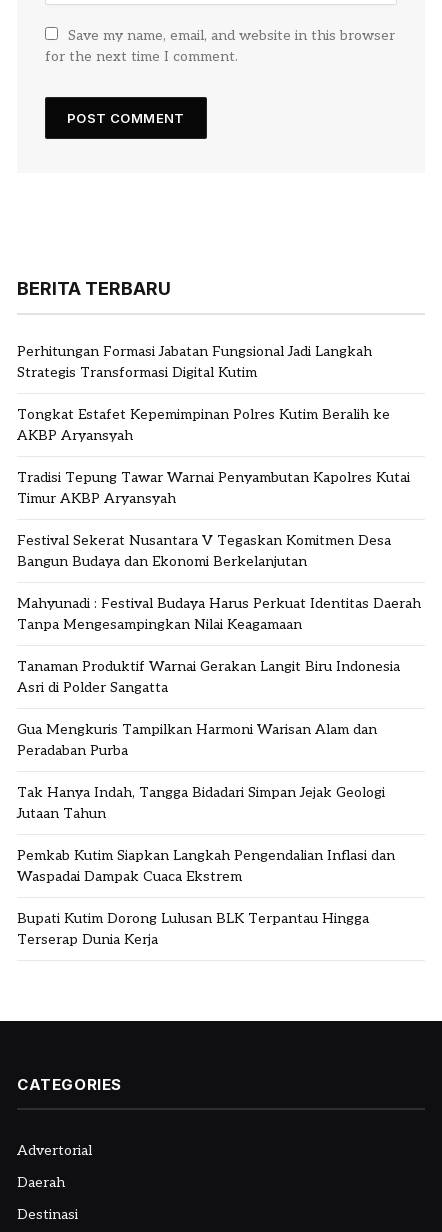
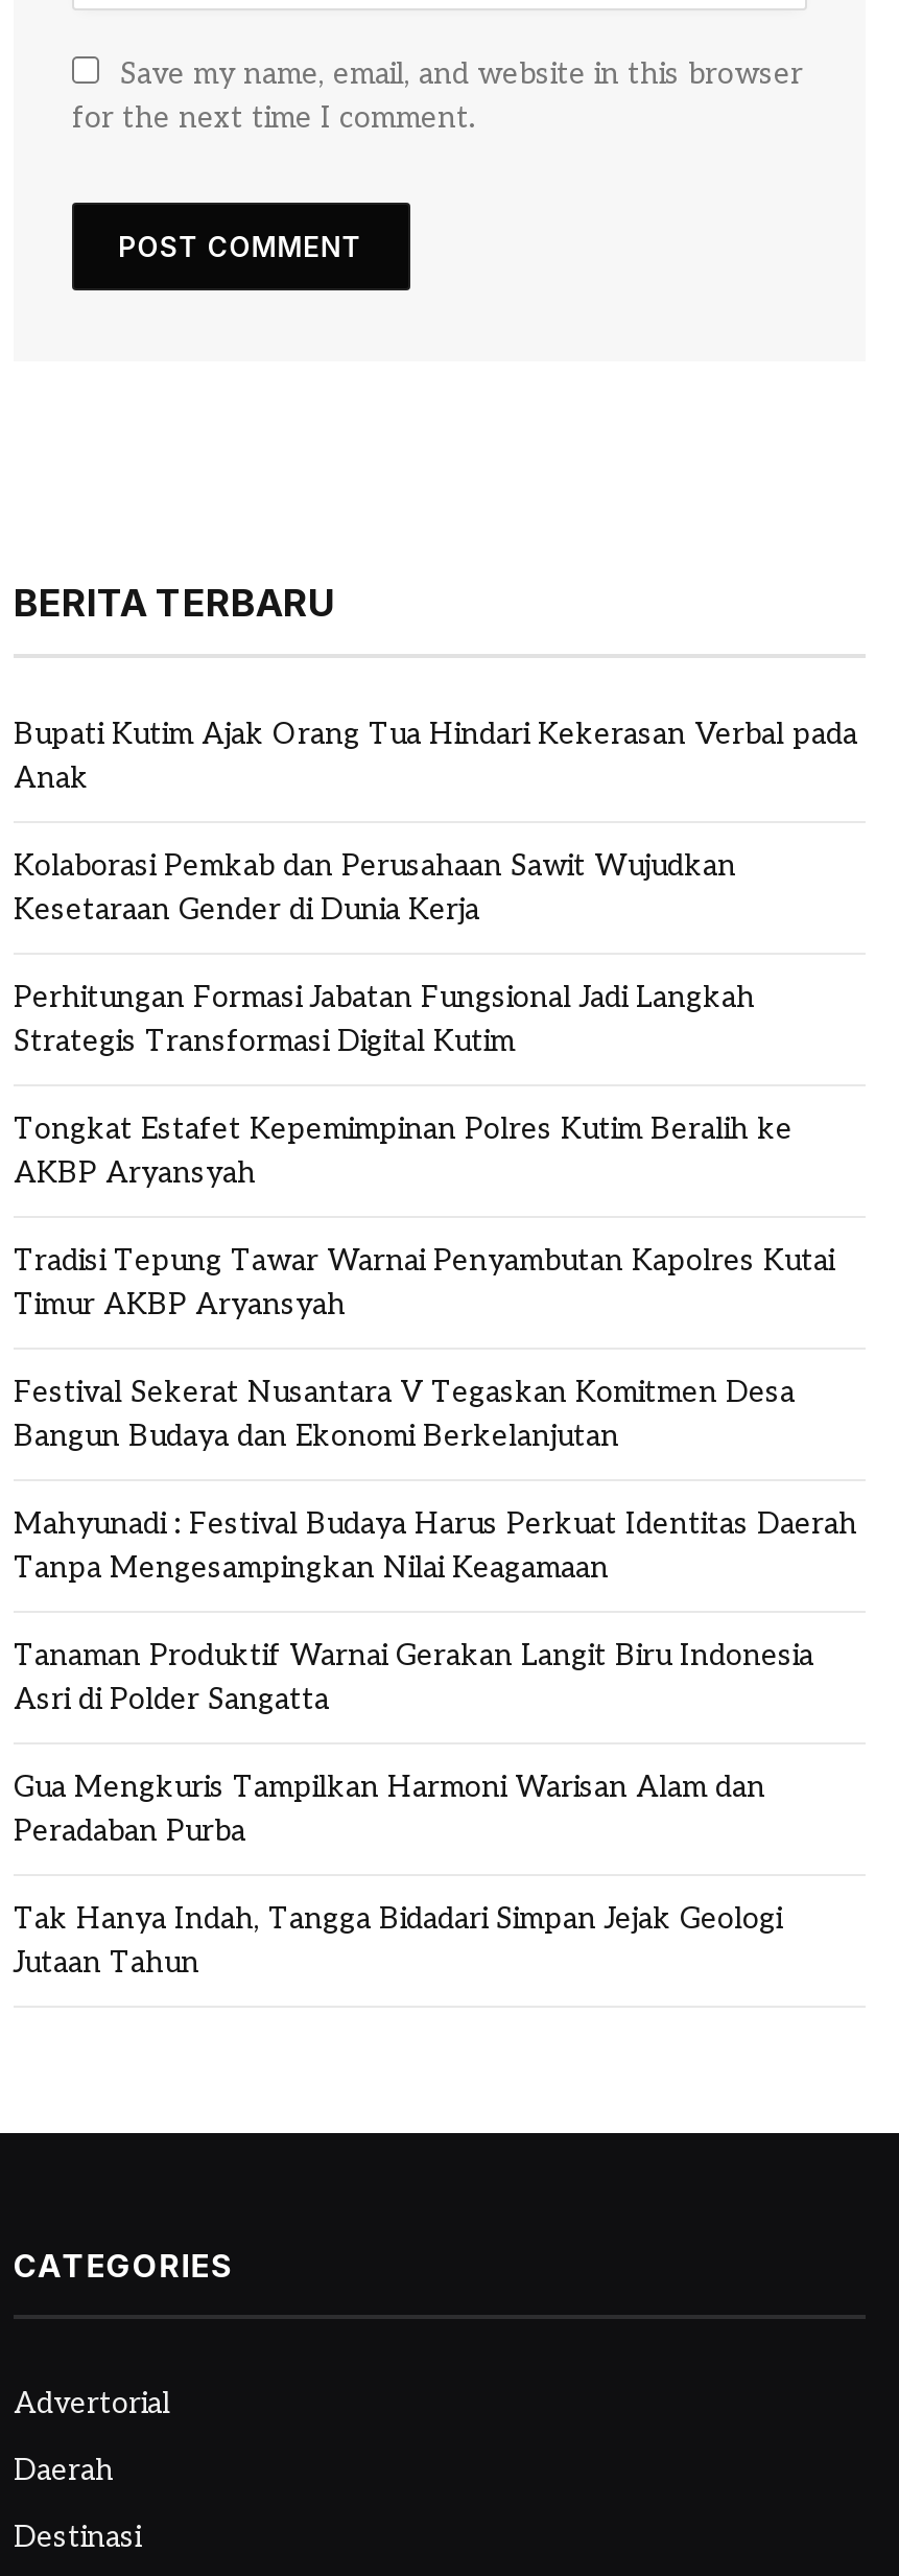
+ Bupati Kutim Ajak Orang Tua Hindari Kekerasan Verbal pada
+ Anak
+ Kolaborasi Pemkab dan Perusahaan Sawit Wujudkan
+ Kesetaraan Gender di Dunia Kerja

moved down: Perhitungan Formasi Jabatan Fungsional Jadi Langkah | Strategis Transformasi Digital Kutim | Tongkat Estafet Kepemimpinan Polres Kutim Beralih ke | ... | Tak Hanya Indah, Tangga Bidadari Simpan Jejak Geologi | Jutaan Tahun

- Pemkab Kutim Siapkan Langkah Pengendalian Inflasi dan
- Waspadai Dampak Cuaca Ekstrem
- Bupati Kutim Dorong Lulusan BLK Terpantau Hingga
- Terserap Dunia Kerja
